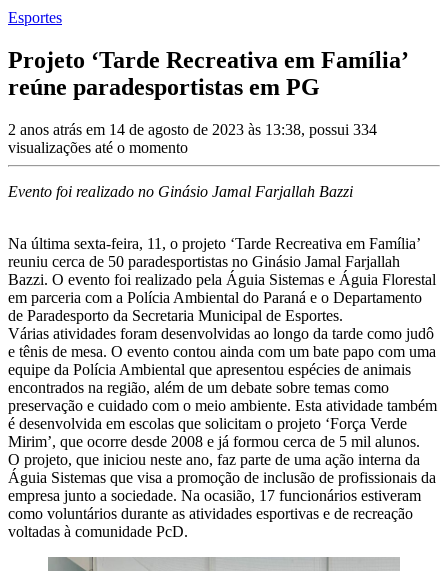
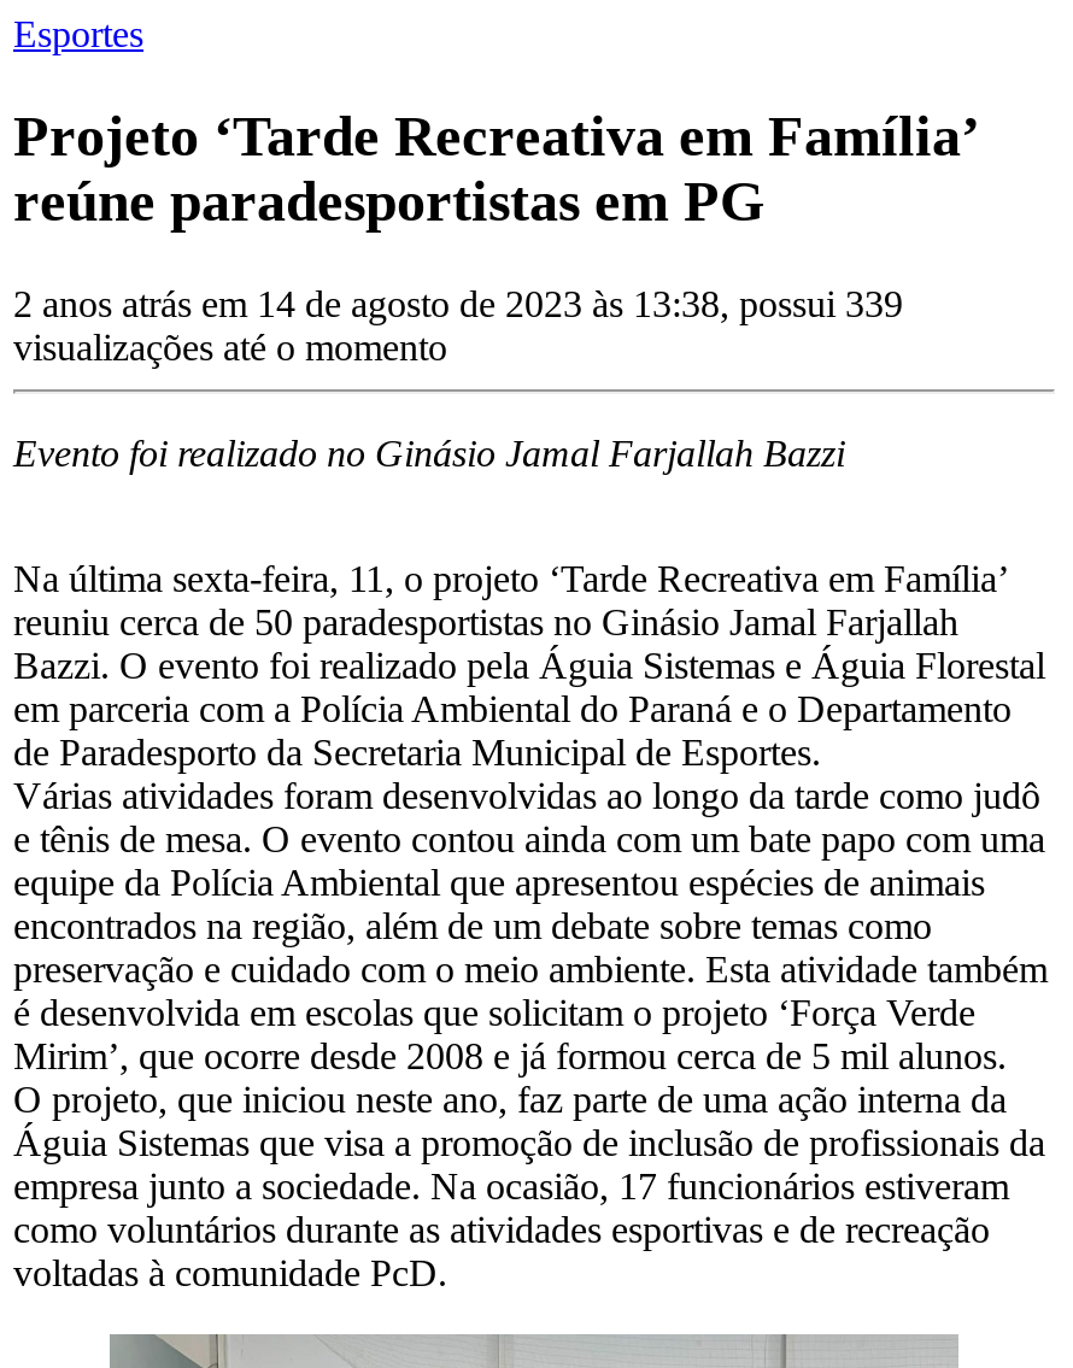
- 2 anos atrás em 14 de agosto de 2023 às 13:38, possui 334
+ 2 anos atrás em 14 de agosto de 2023 às 13:38, possui 339
